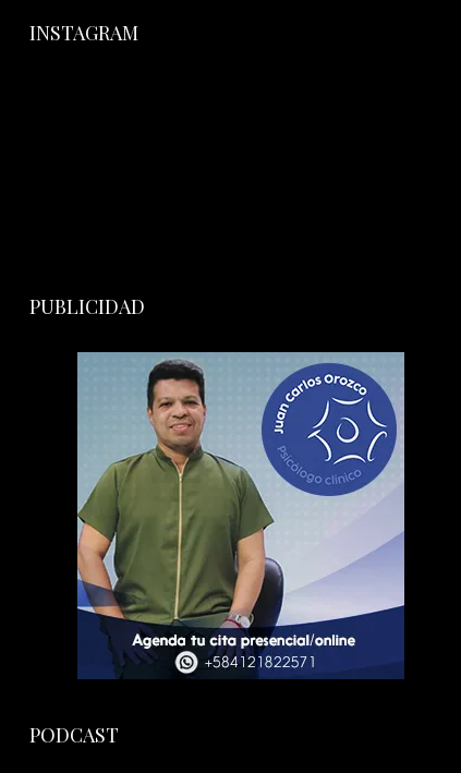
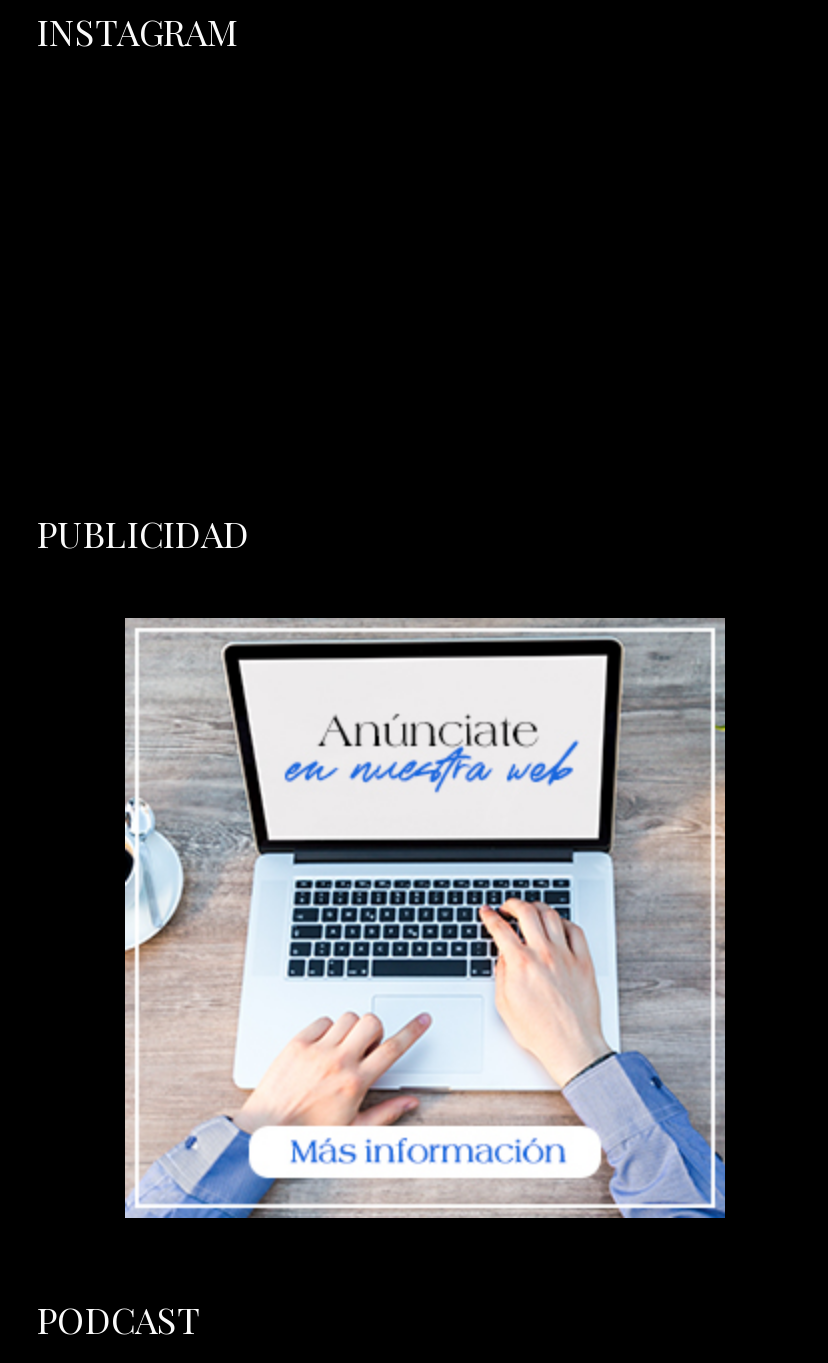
- [image]
+ [image]
